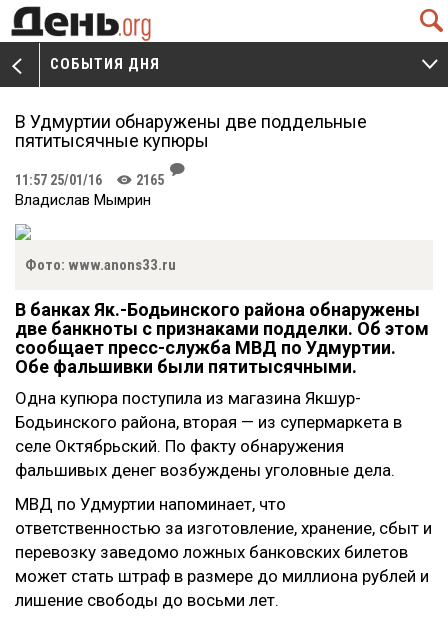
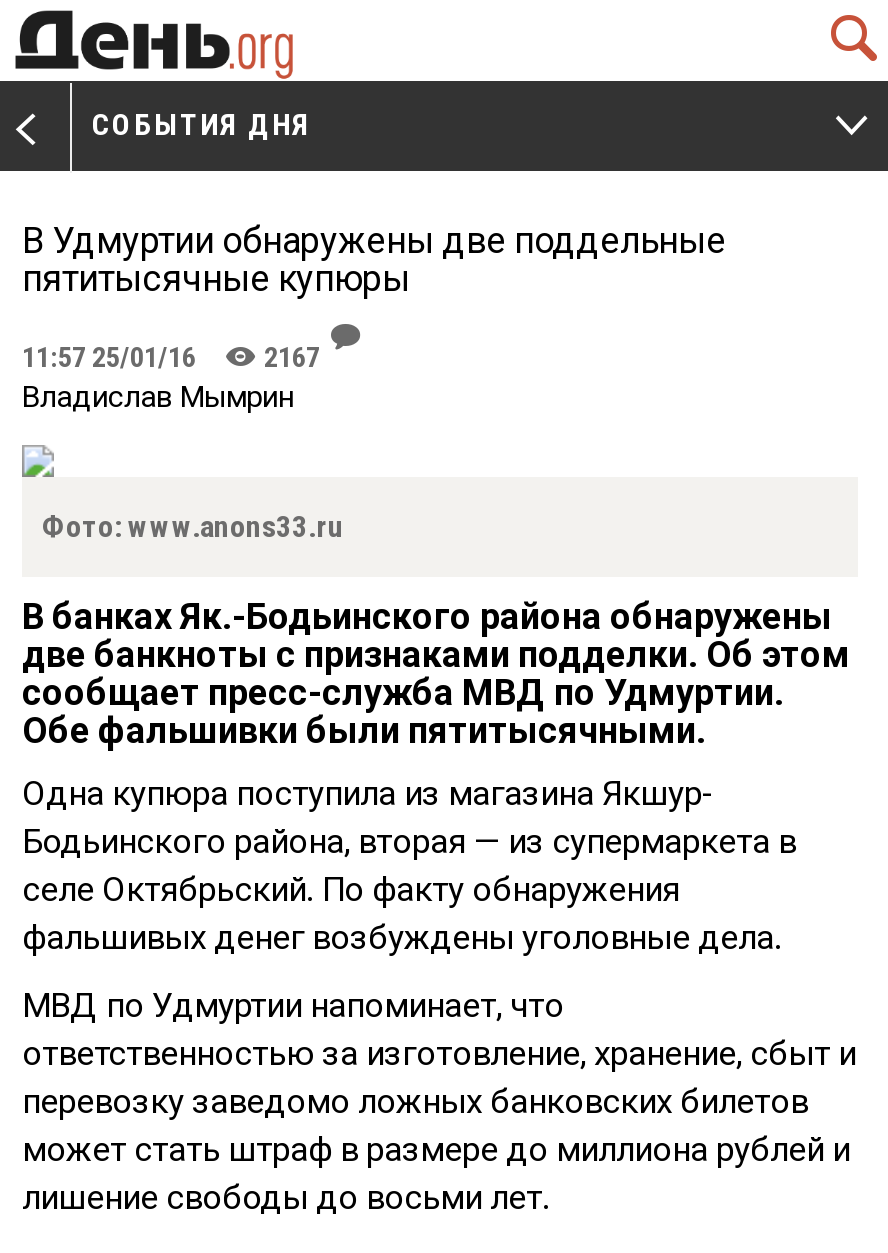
- 11:57 25/01/16 K 2165
+ 11:57 25/01/16 K 2167
